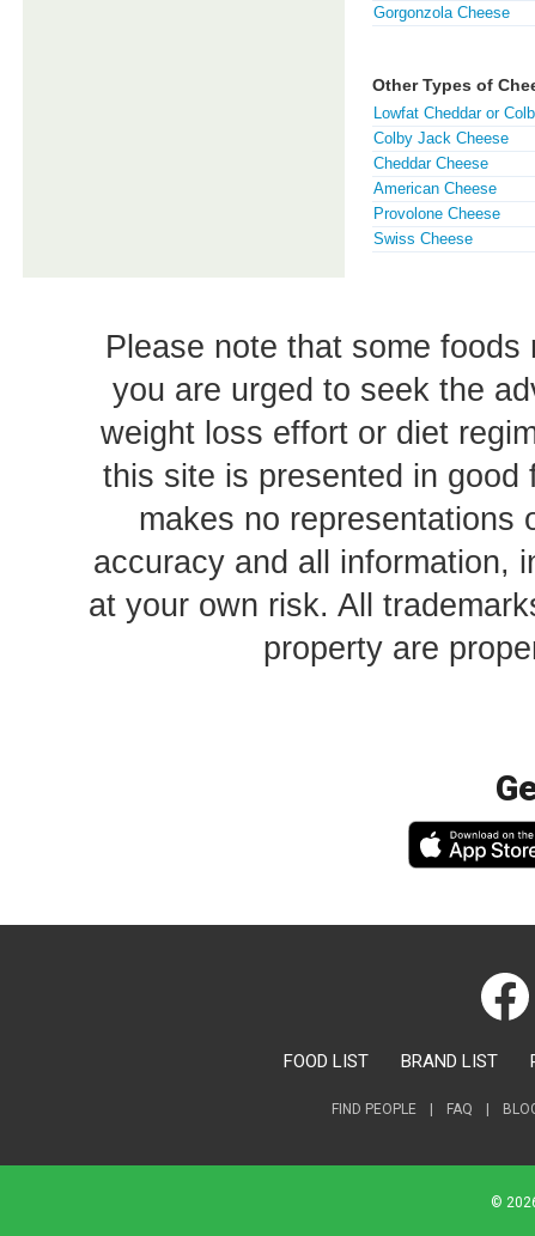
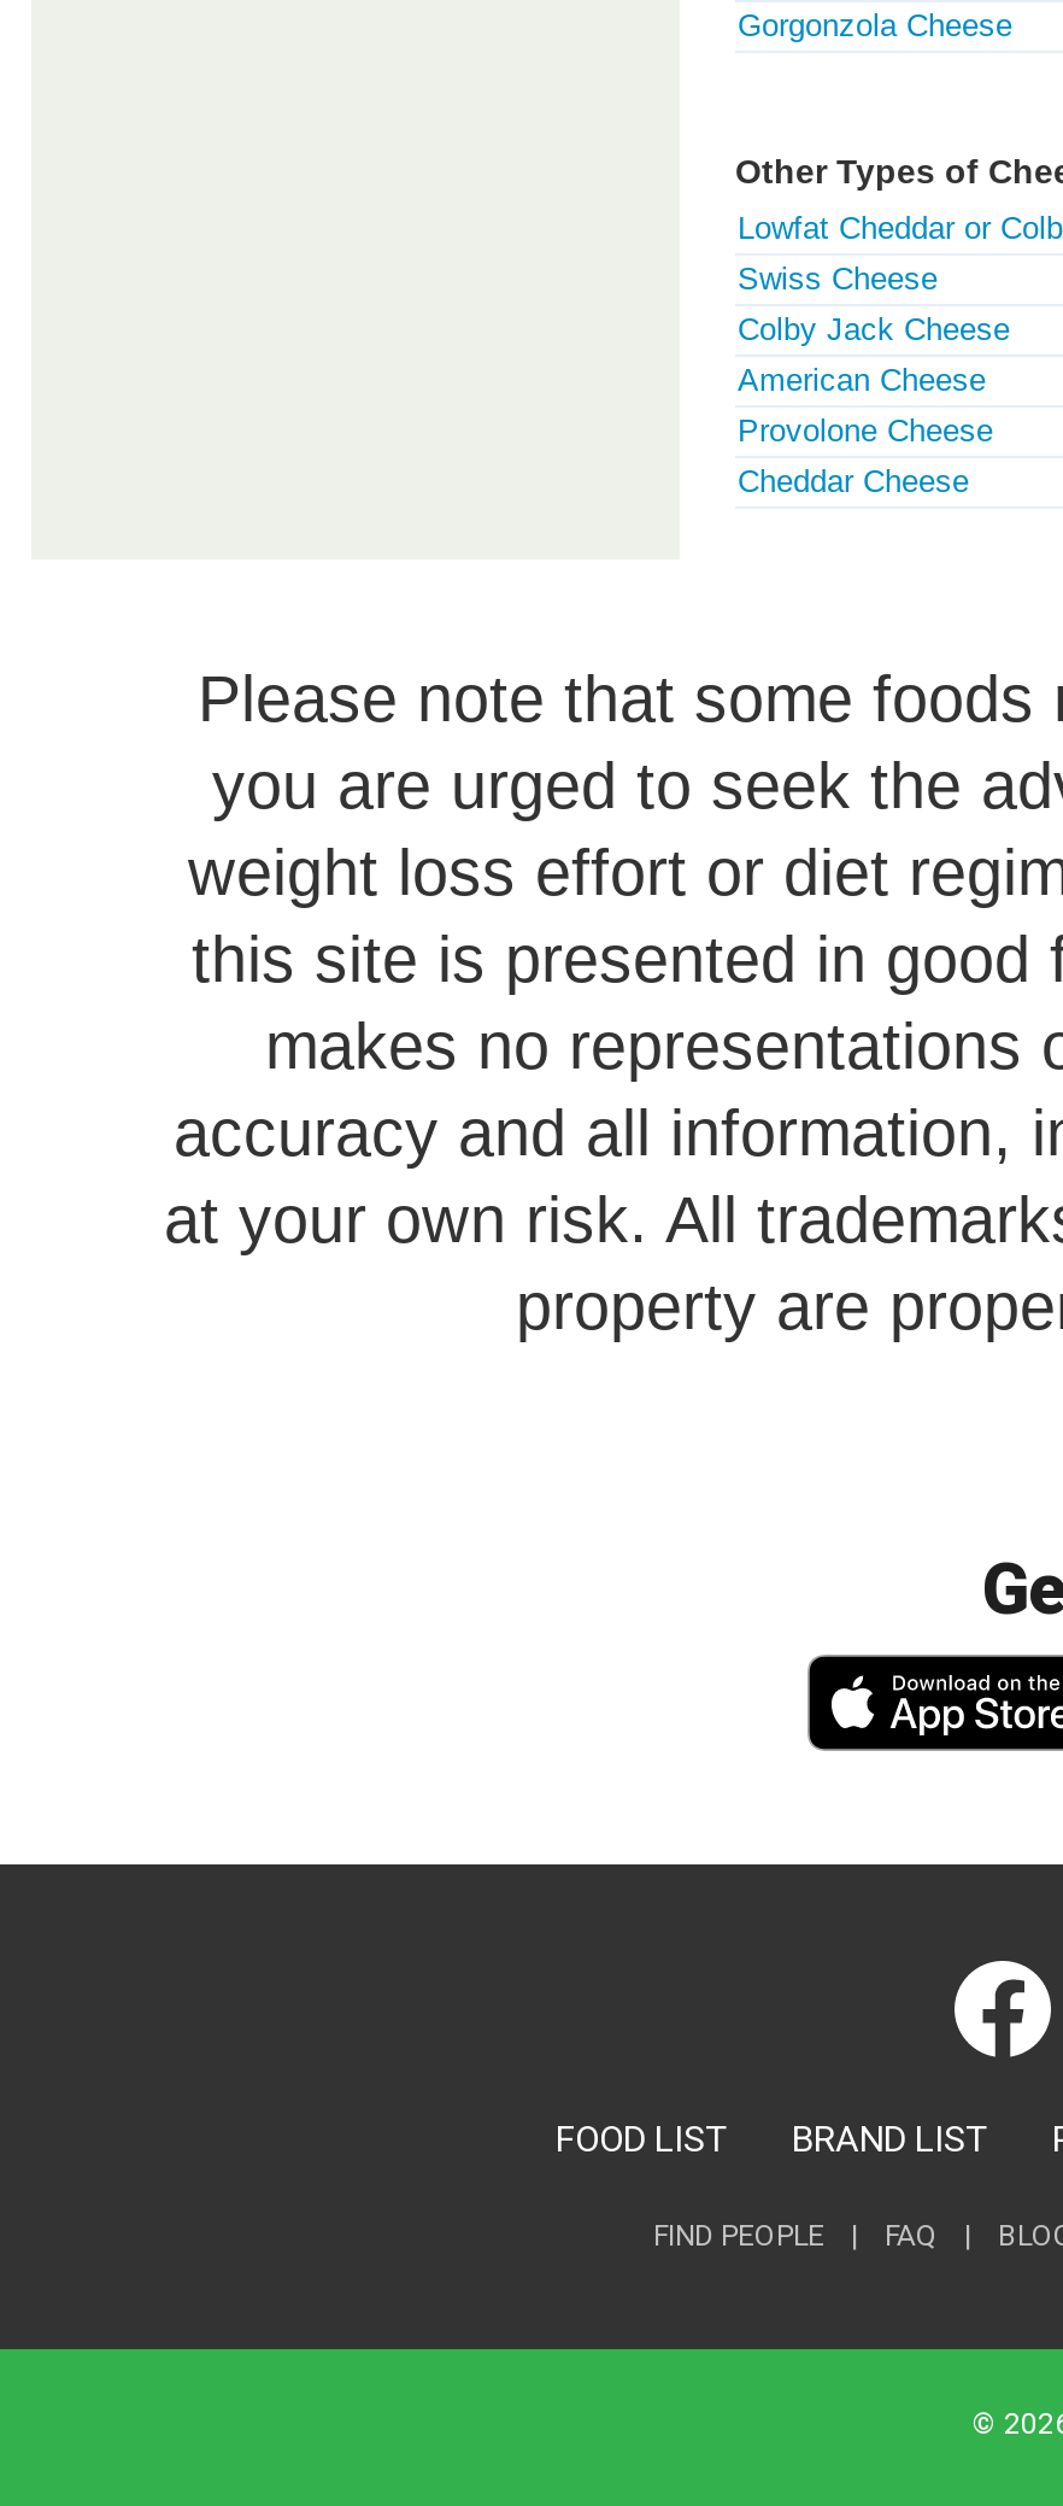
moved down: Colby Jack Cheese

moved down: Cheddar Cheese

moved up: Swiss Cheese
